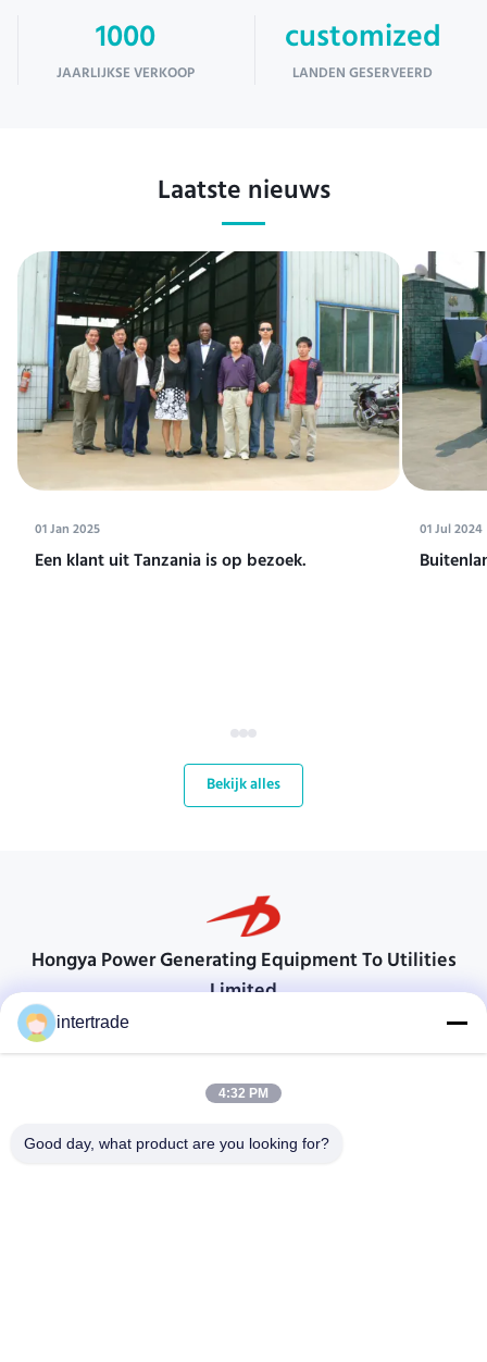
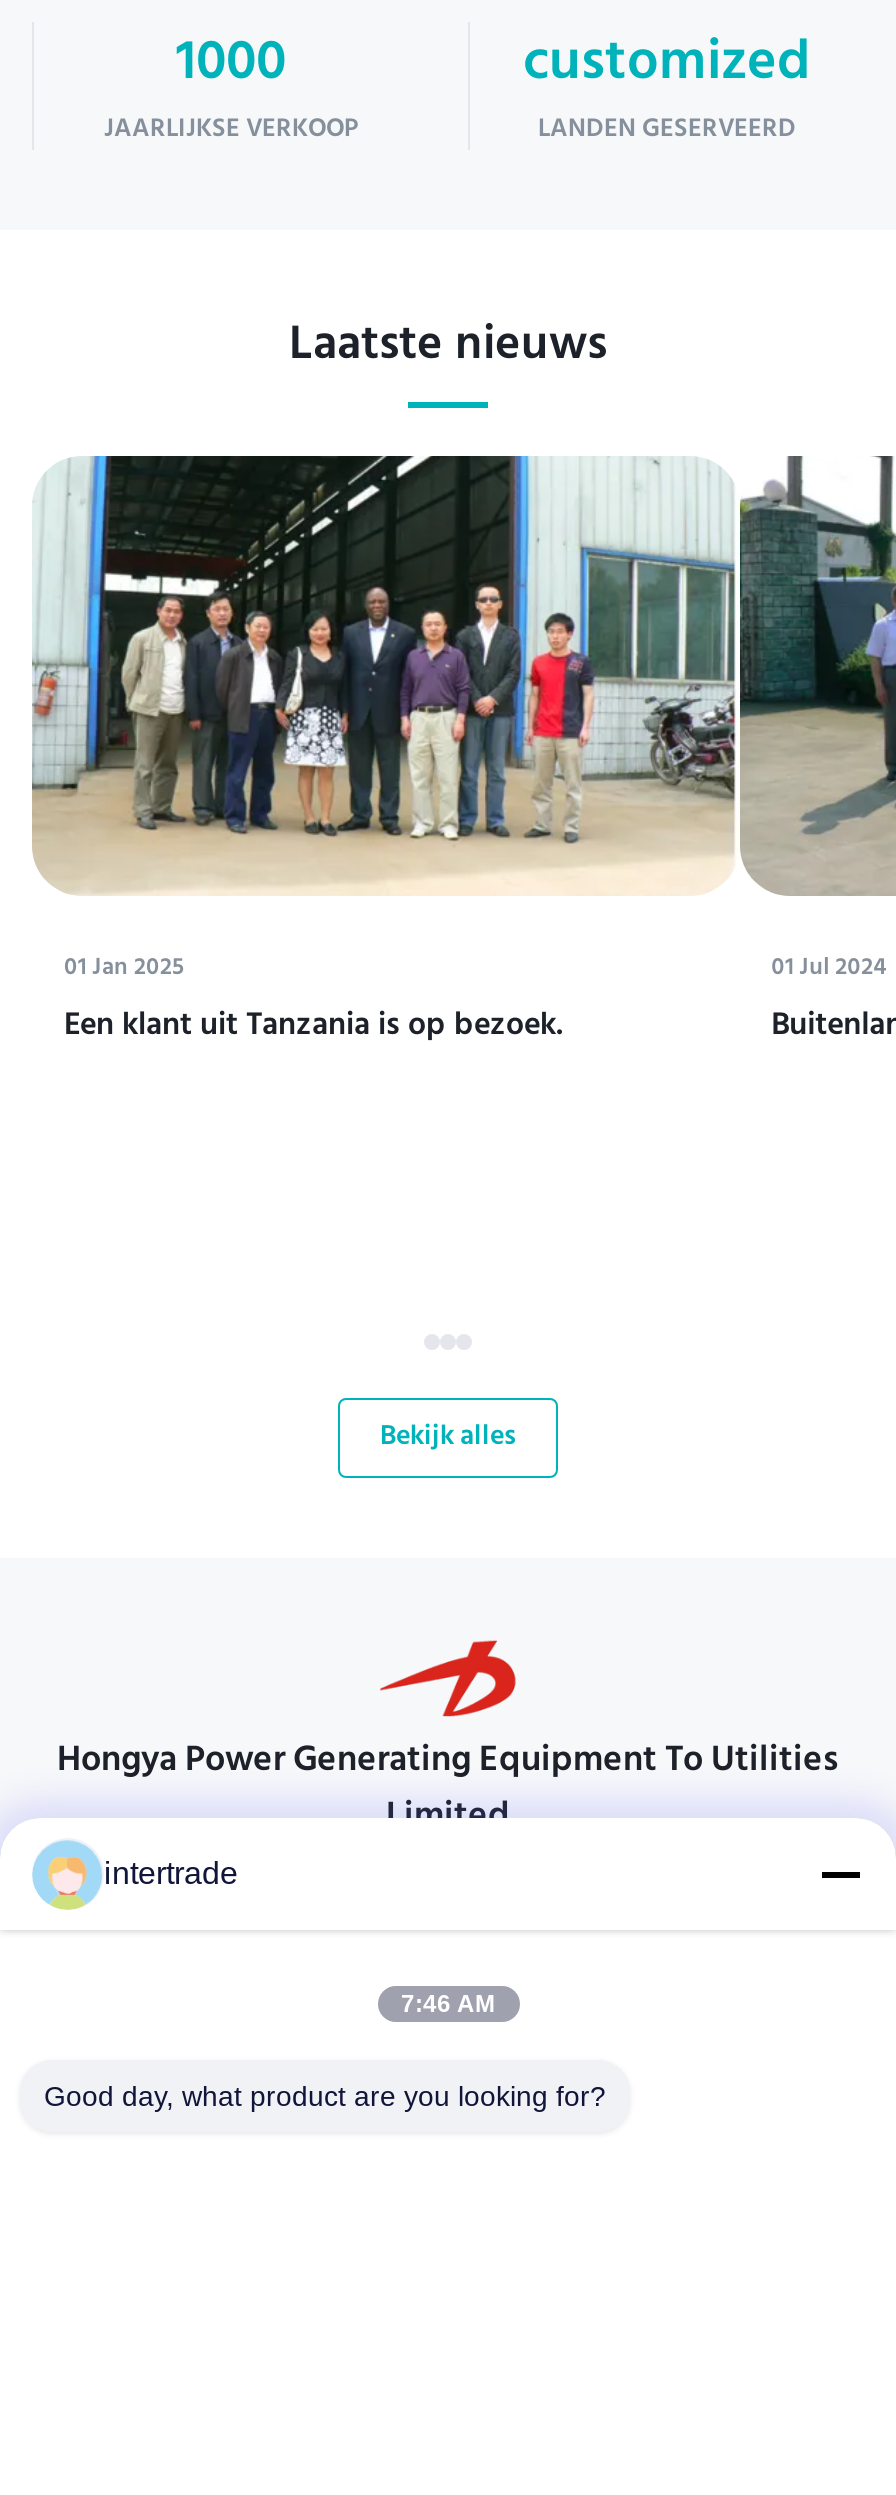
- 4:32 PM
+ 7:46 AM
